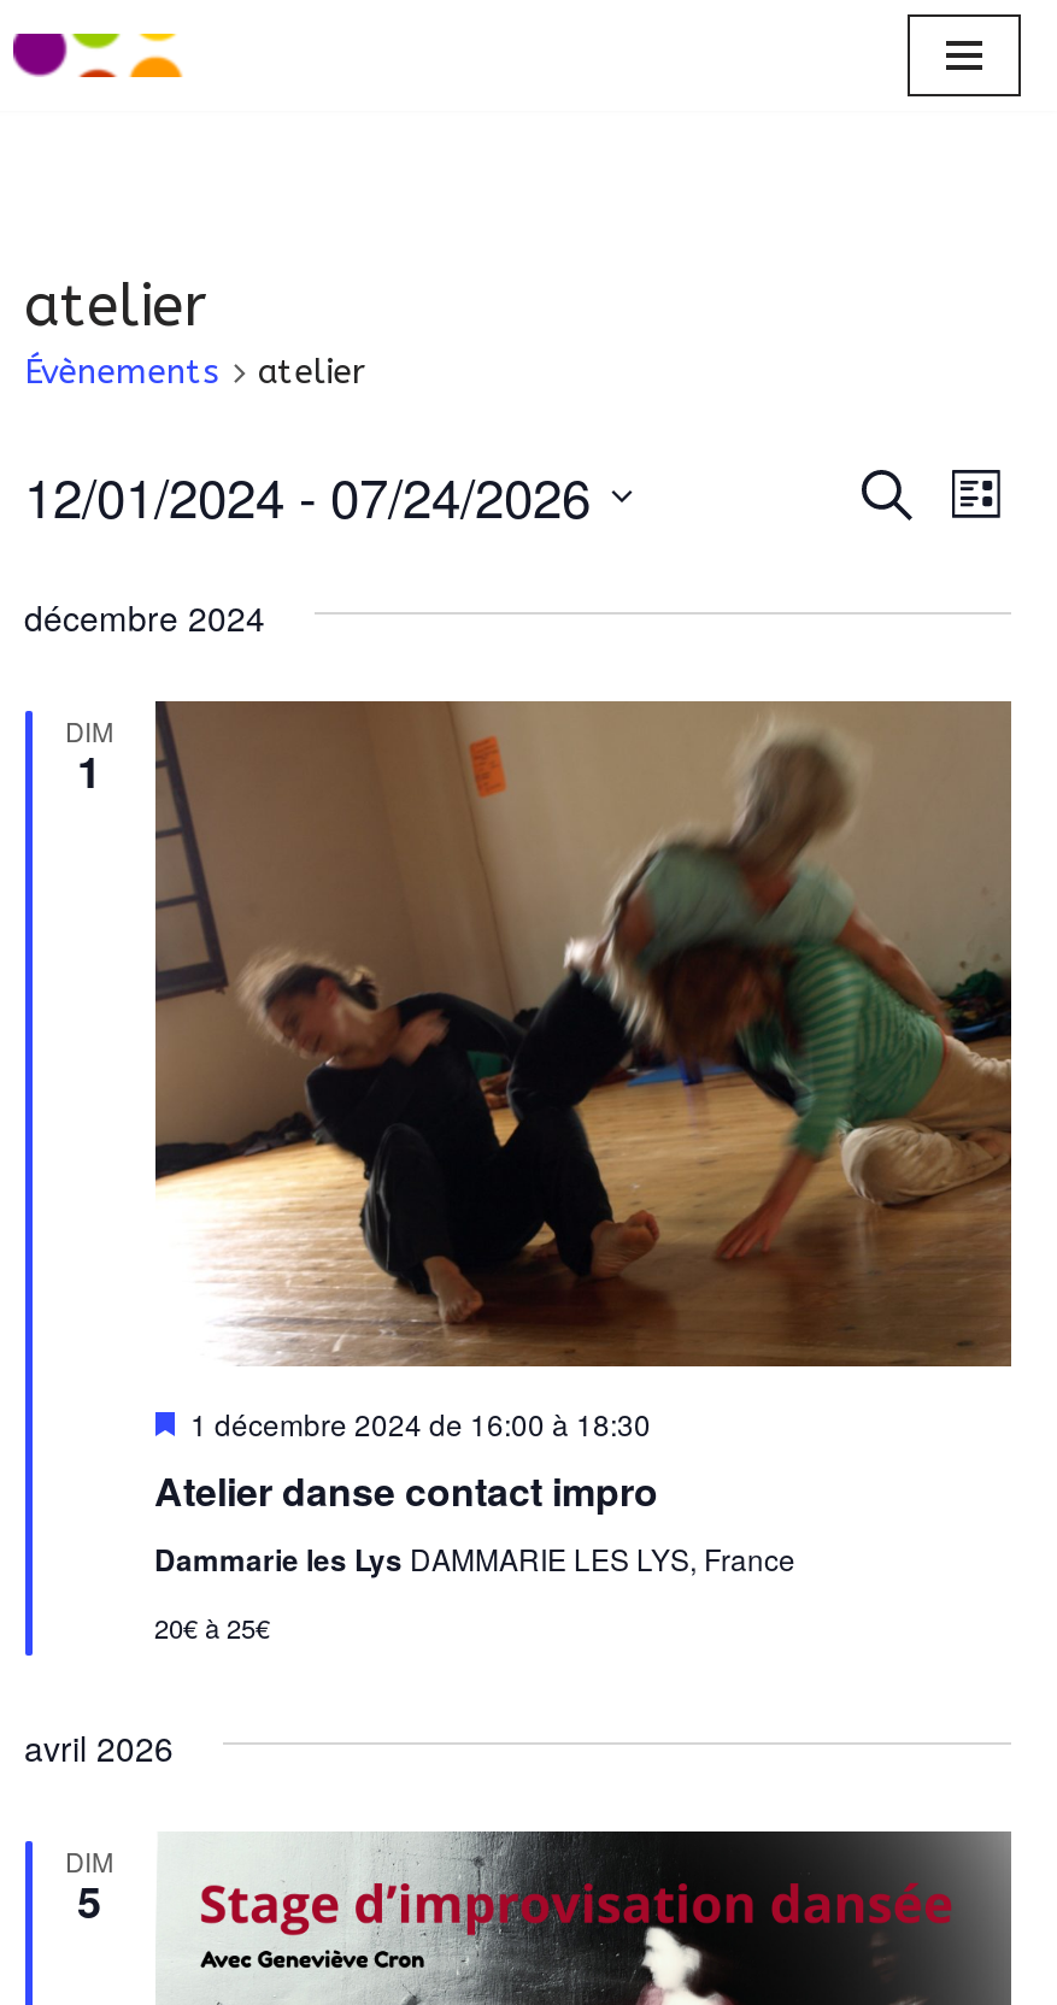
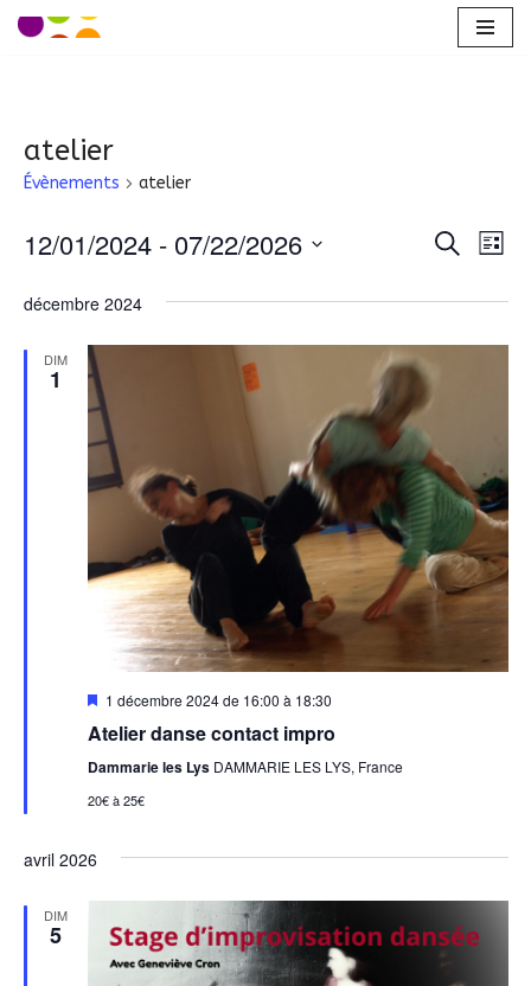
- 12/01/2024 - 07/24/2026
+ 12/01/2024 - 07/22/2026
